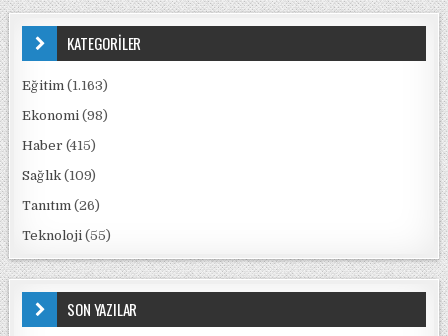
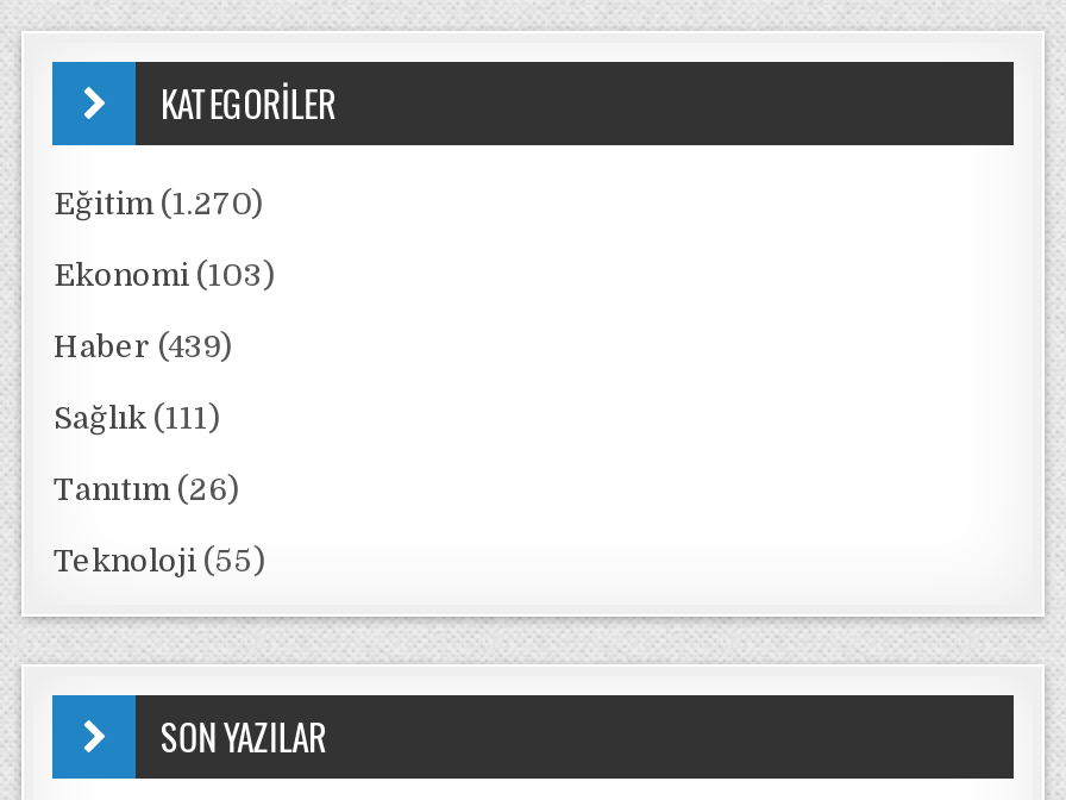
- Eğitim (1.163)
+ Eğitim (1.270)

- Ekonomi (98)
+ Ekonomi (103)

- Haber (415)
+ Haber (439)

- Sağlık (109)
+ Sağlık (111)
